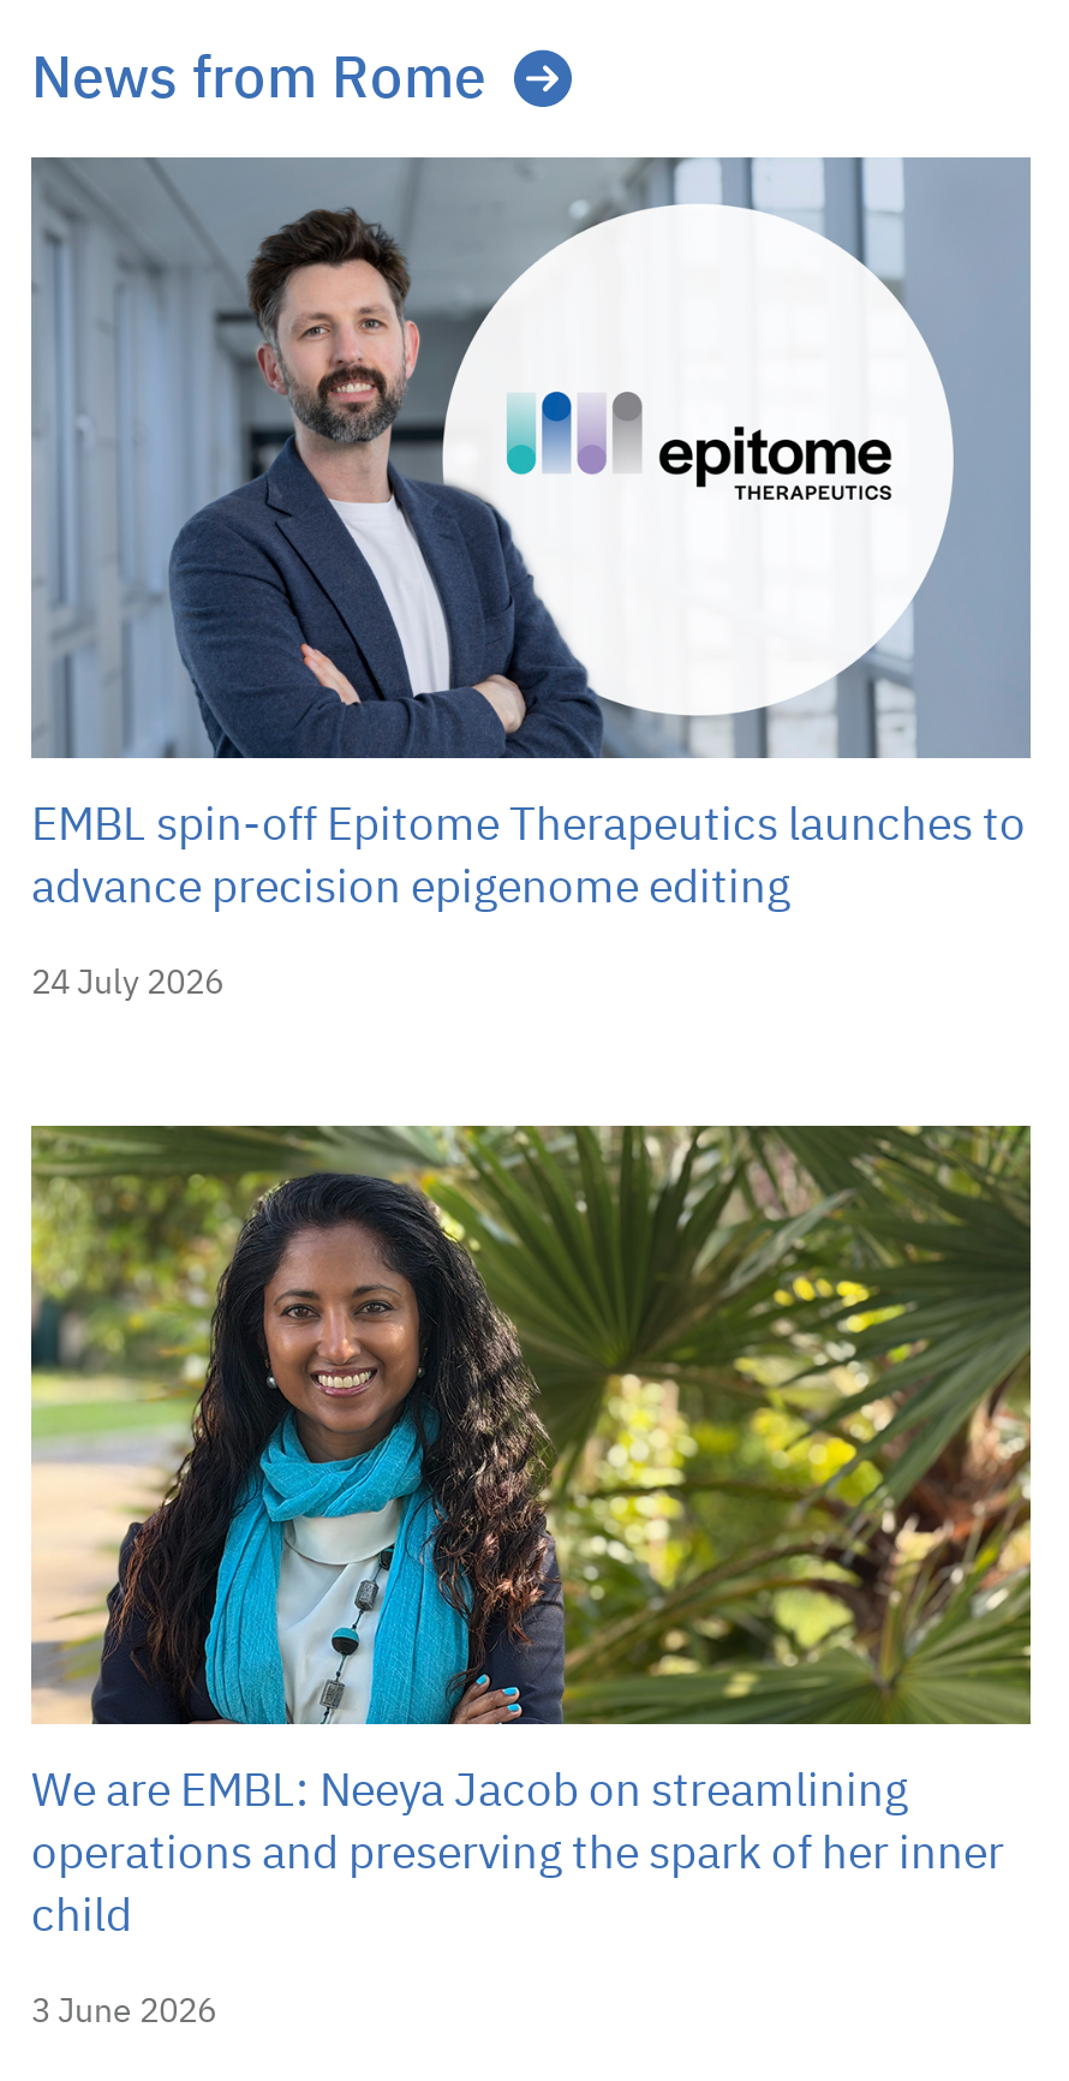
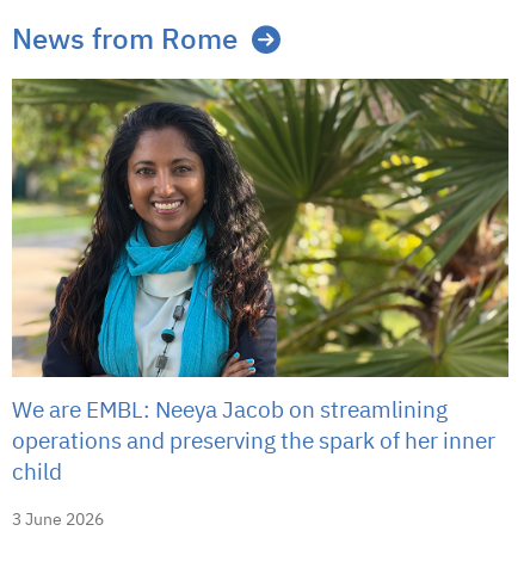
- [image]
- EMBL spin-off Epitome Therapeutics launches to
- advance precision epigenome editing

- 24 July 2026
